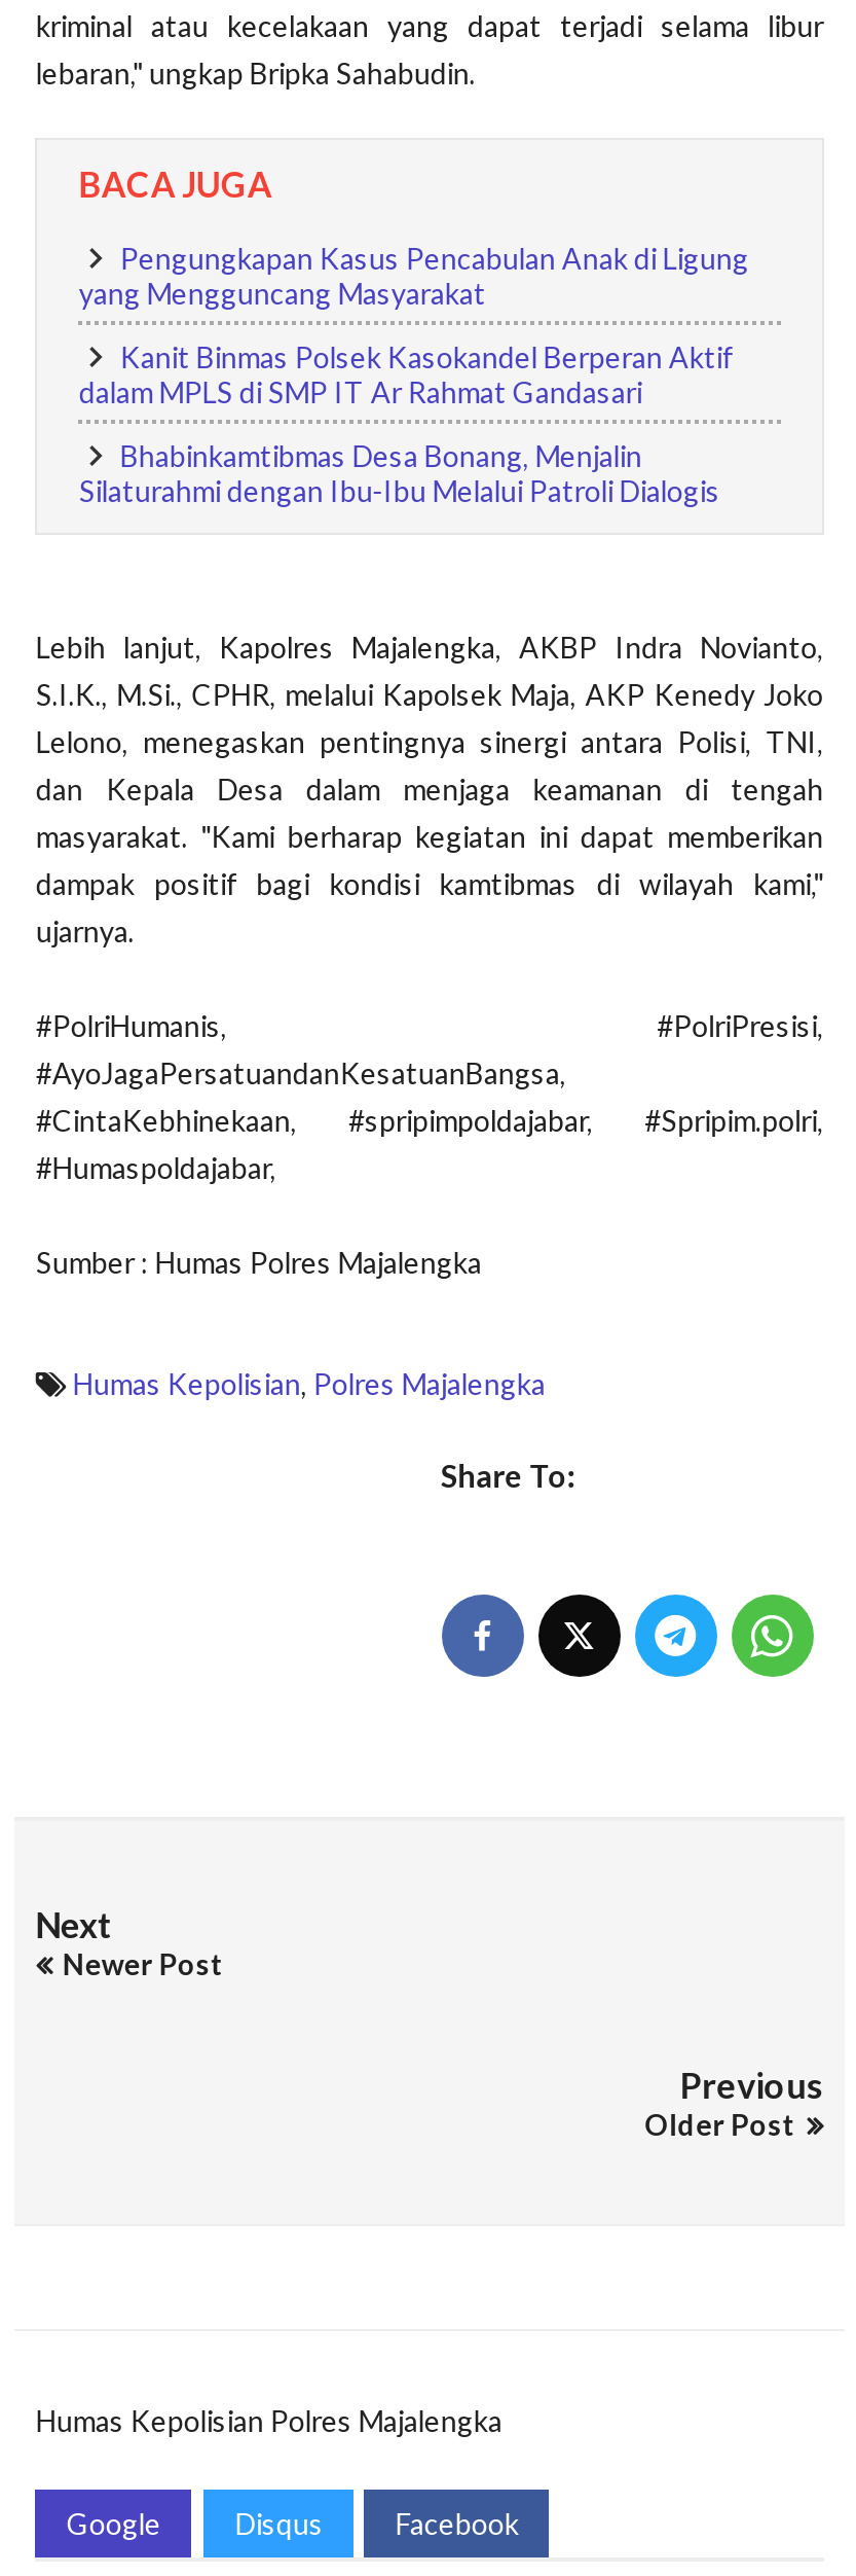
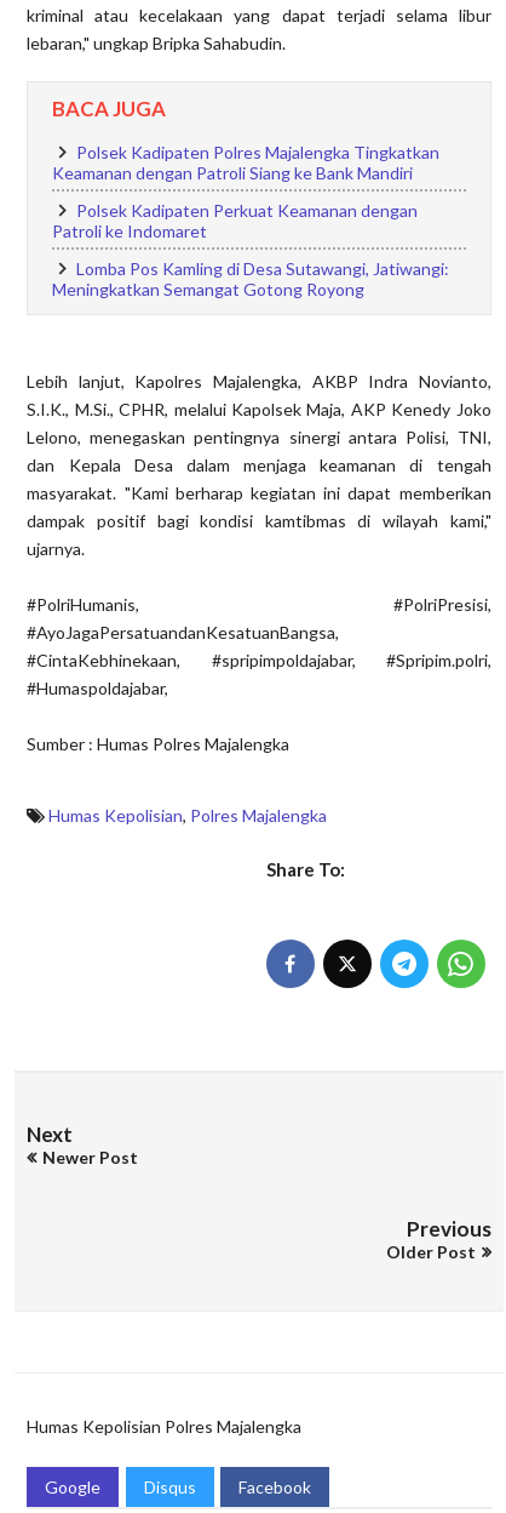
- Pengungkapan Kasus Pencabulan Anak di Ligung
- yang Mengguncang Masyarakat
+ Polsek Kadipaten Polres Majalengka Tingkatkan
+ Keamanan dengan Patroli Siang ke Bank Mandiri

- Kanit Binmas Polsek Kasokandel Berperan Aktif
- dalam MPLS di SMP IT Ar Rahmat Gandasari
+ Polsek Kadipaten Perkuat Keamanan dengan
+ Patroli ke Indomaret

- Bhabinkamtibmas Desa Bonang, Menjalin
- Silaturahmi dengan Ibu-Ibu Melalui Patroli Dialogis
+ Lomba Pos Kamling di Desa Sutawangi, Jatiwangi:
+ Meningkatkan Semangat Gotong Royong
